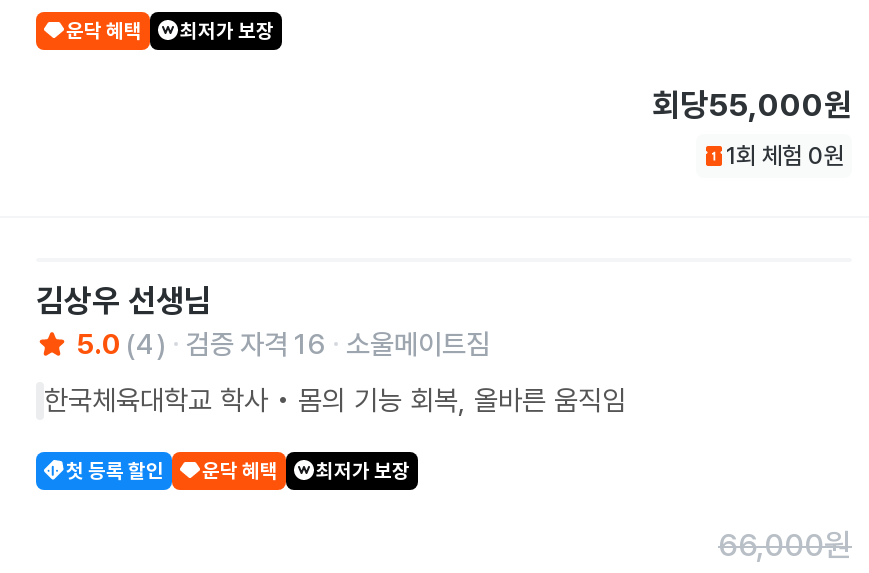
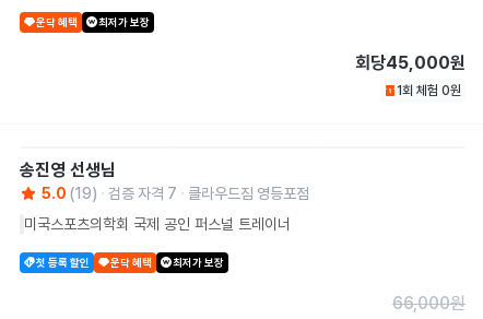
- 회당55,000원
+ 회당45,000원

- 김상우 선생님
- 5.0 (4)
- 검증 자격 16
- 소울메이트짐
+ 송진영 선생님
+ 5.0 (19)
+ 검증 자격 7
+ 클라우드짐 영등포점

- 한국체육대학교 학사 • 몸의 기능 회복, 올바른 움직임
+ 미국스포츠의학회 국제 공인 퍼스널 트레이너
